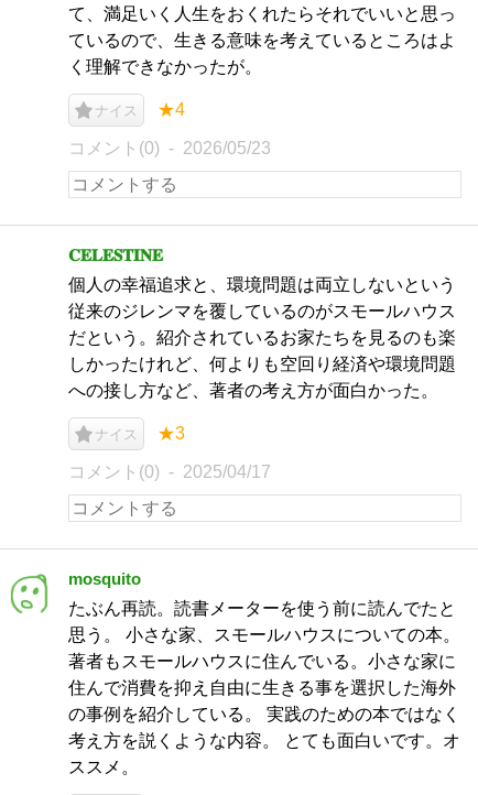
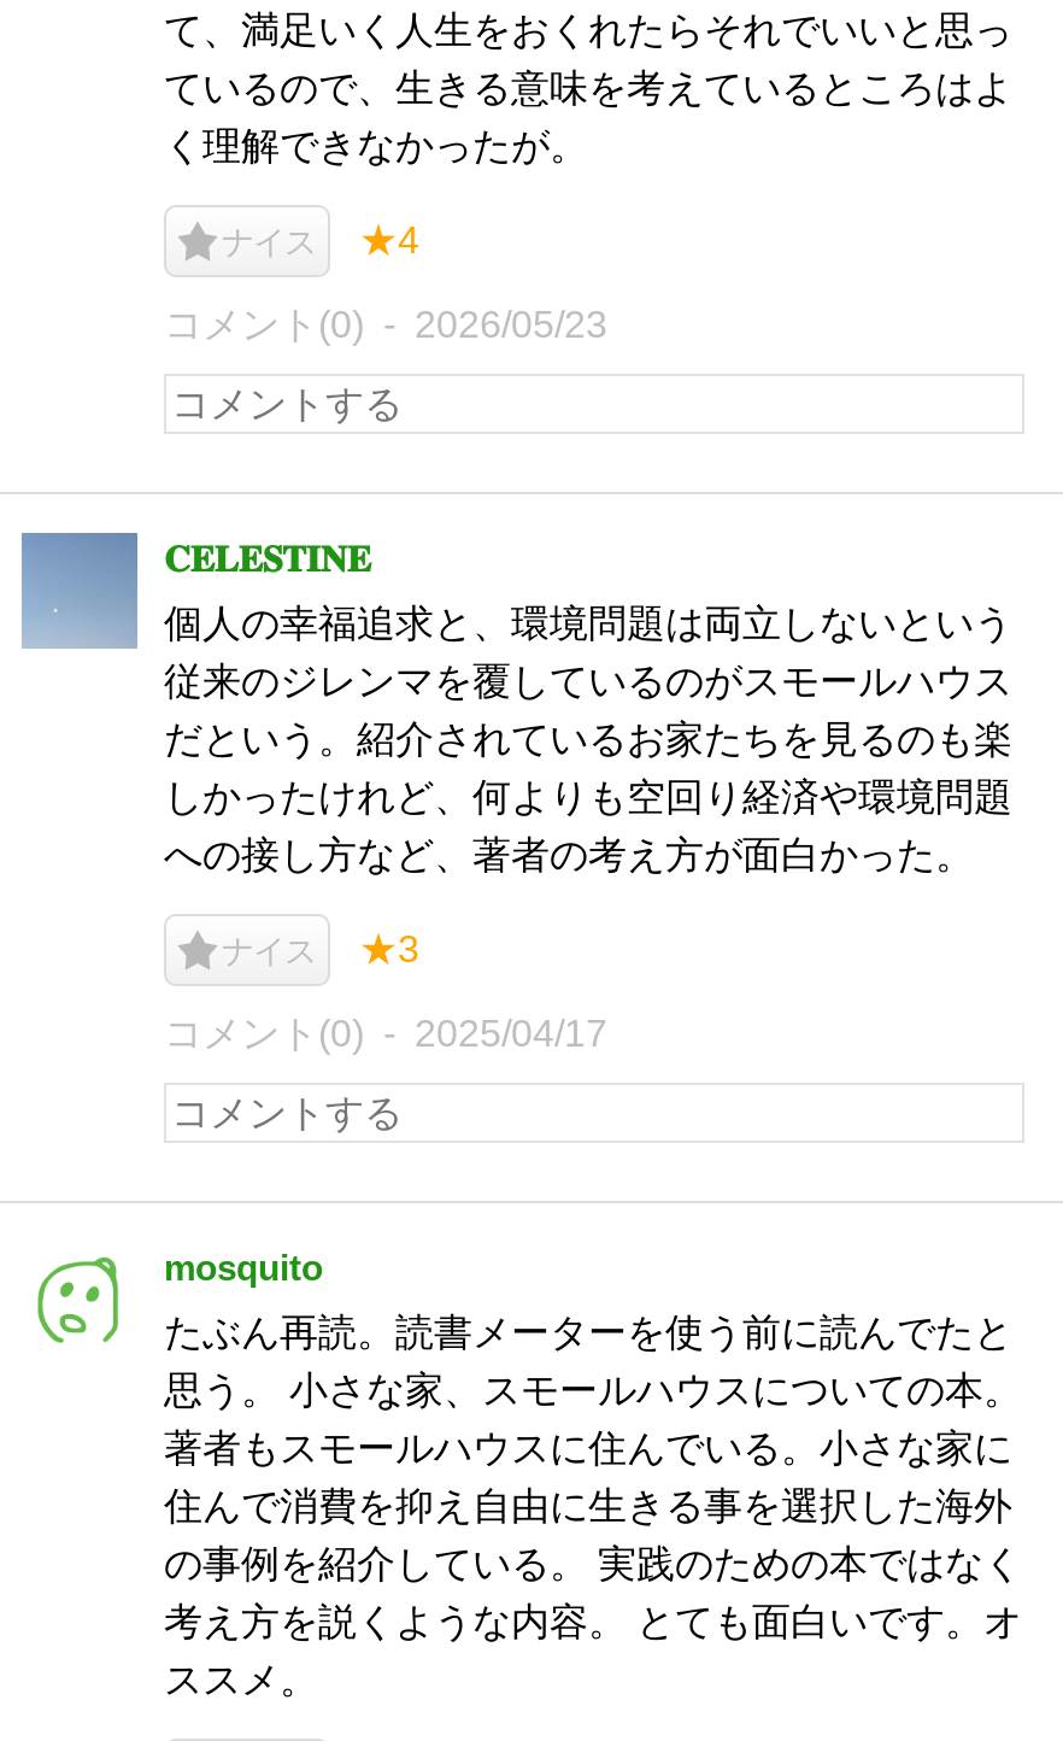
+ [image]
